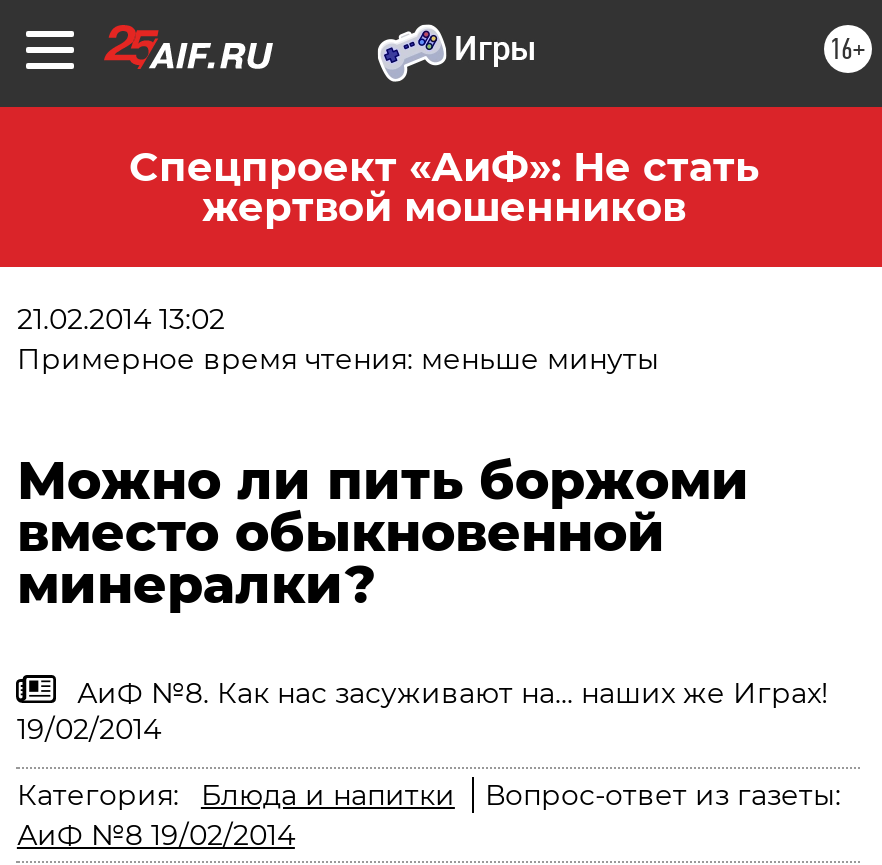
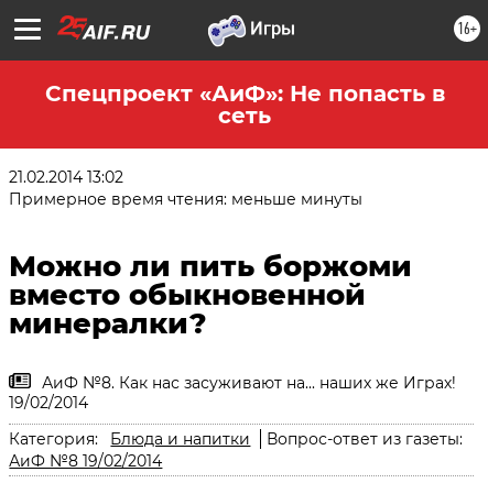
- Спецпроект «АиФ»: Не стать
- жертвой мошенников
+ Спецпроект «АиФ»: Не попасть в
+ сеть
